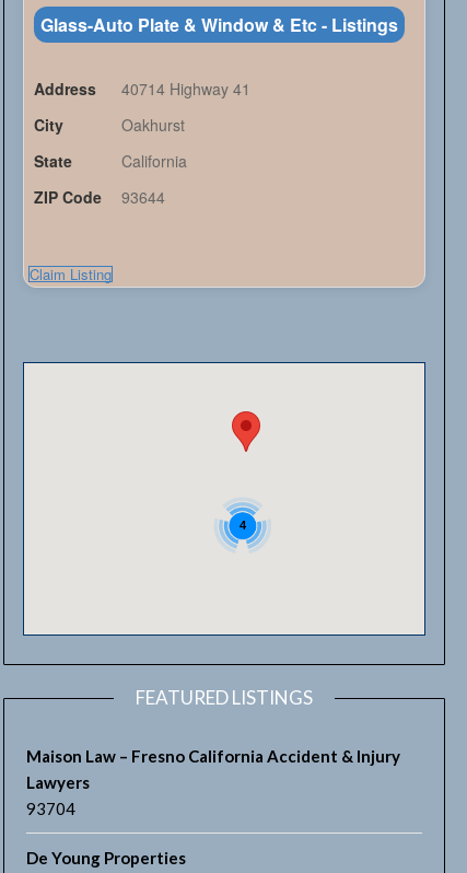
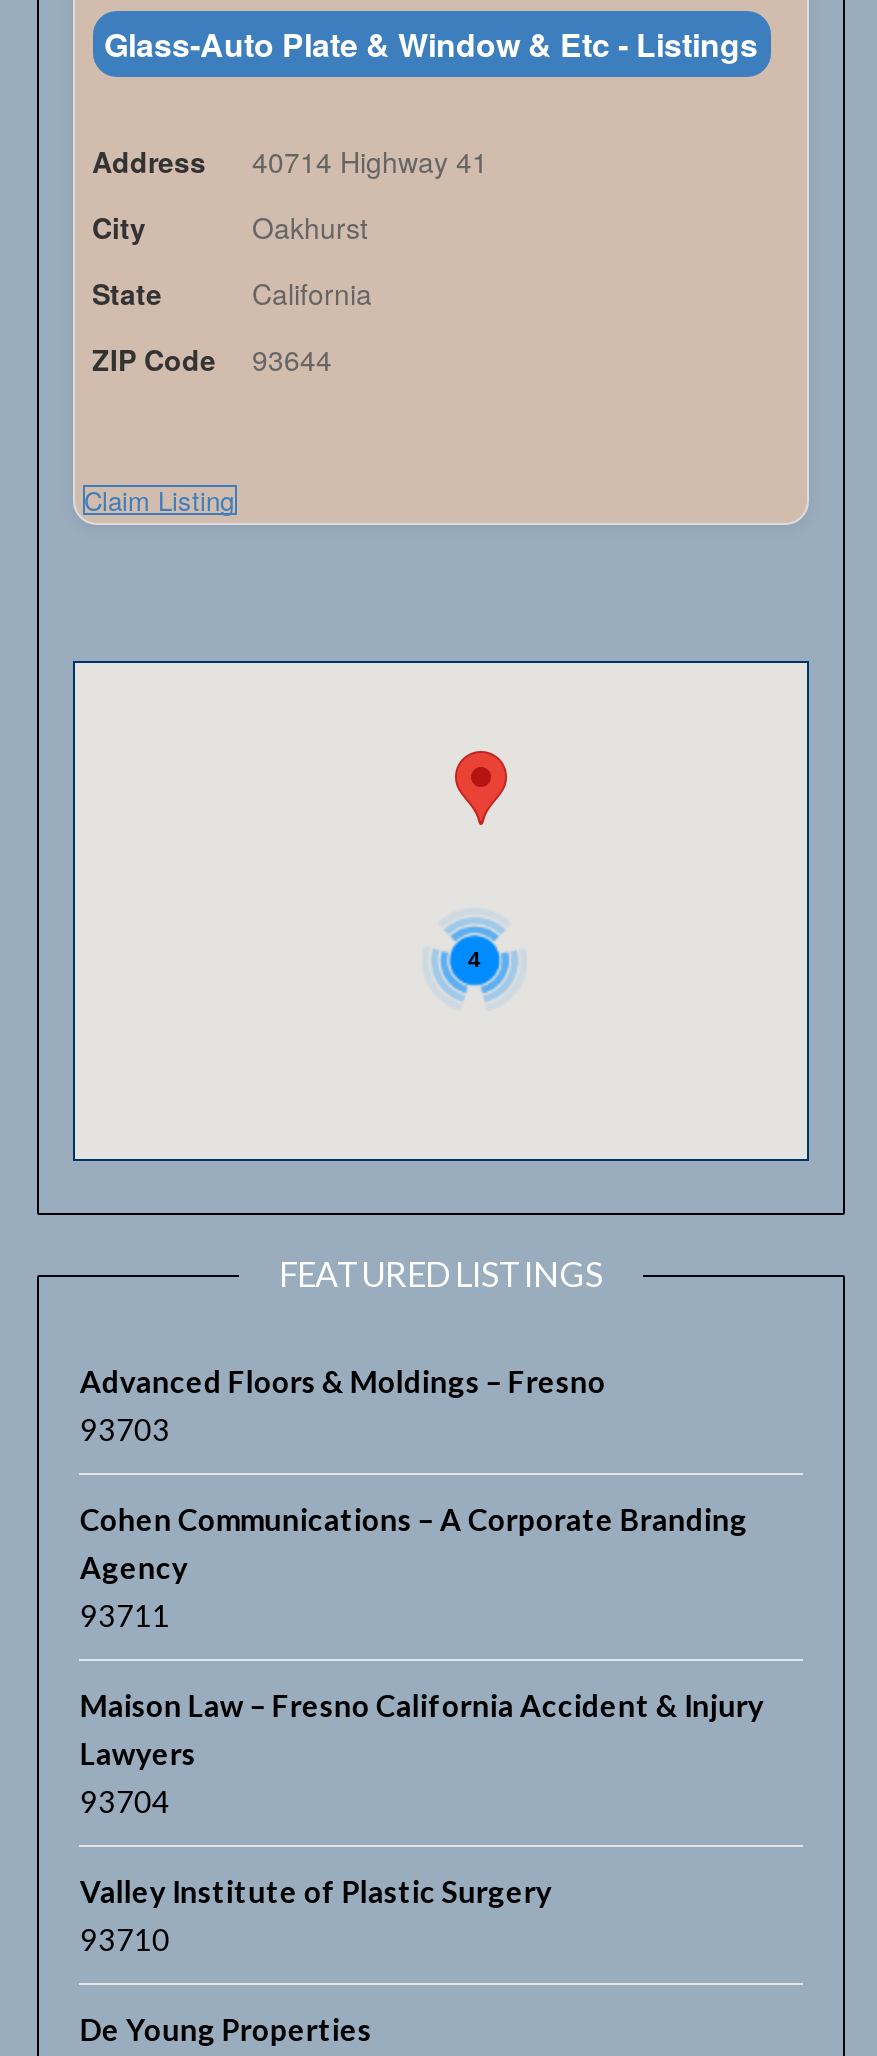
+ Advanced Floors & Moldings – Fresno
+ 93703
+ Cohen Communications – A Corporate Branding
+ Agency
+ 93711

+ Valley Institute of Plastic Surgery
+ 93710
